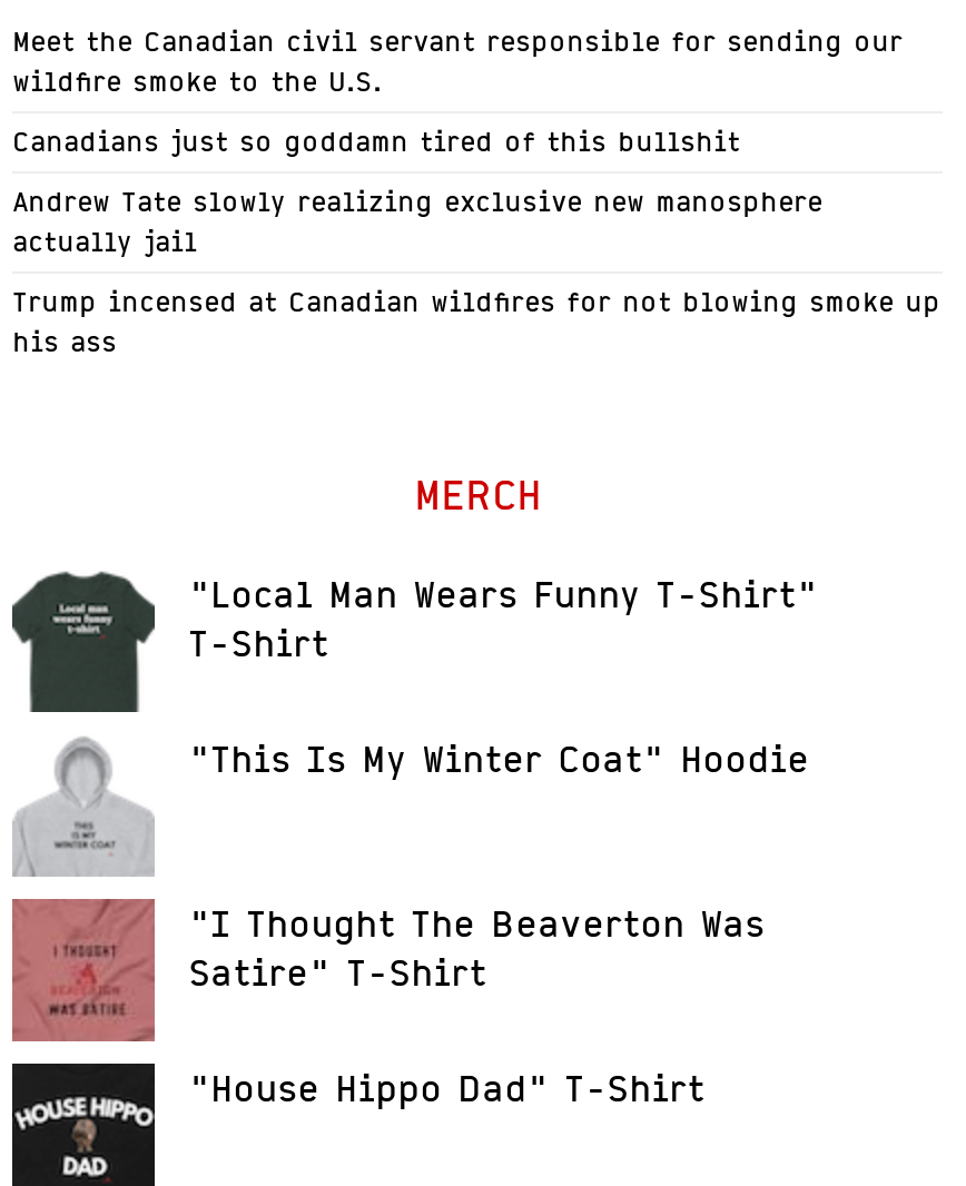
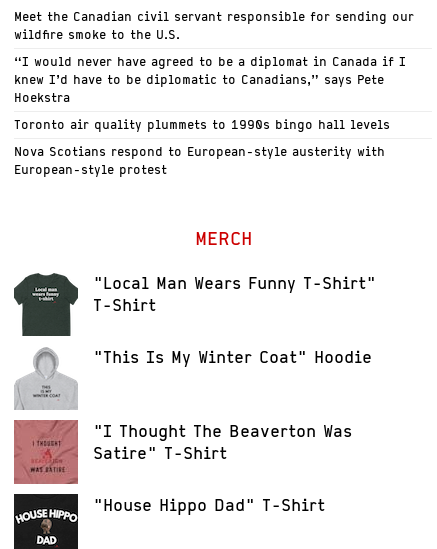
- Canadians just so goddamn tired of this bullshit
+ “I would never have agreed to be a diplomat in Canada if I
+ knew I’d have to be diplomatic to Canadians,” says Pete
+ Hoekstra

- Andrew Tate slowly realizing exclusive new manosphere
- actually jail
+ Toronto air quality plummets to 1990s bingo hall levels

- Trump incensed at Canadian wildfires for not blowing smoke up
- his ass
+ Nova Scotians respond to European-style austerity with
+ European-style protest
